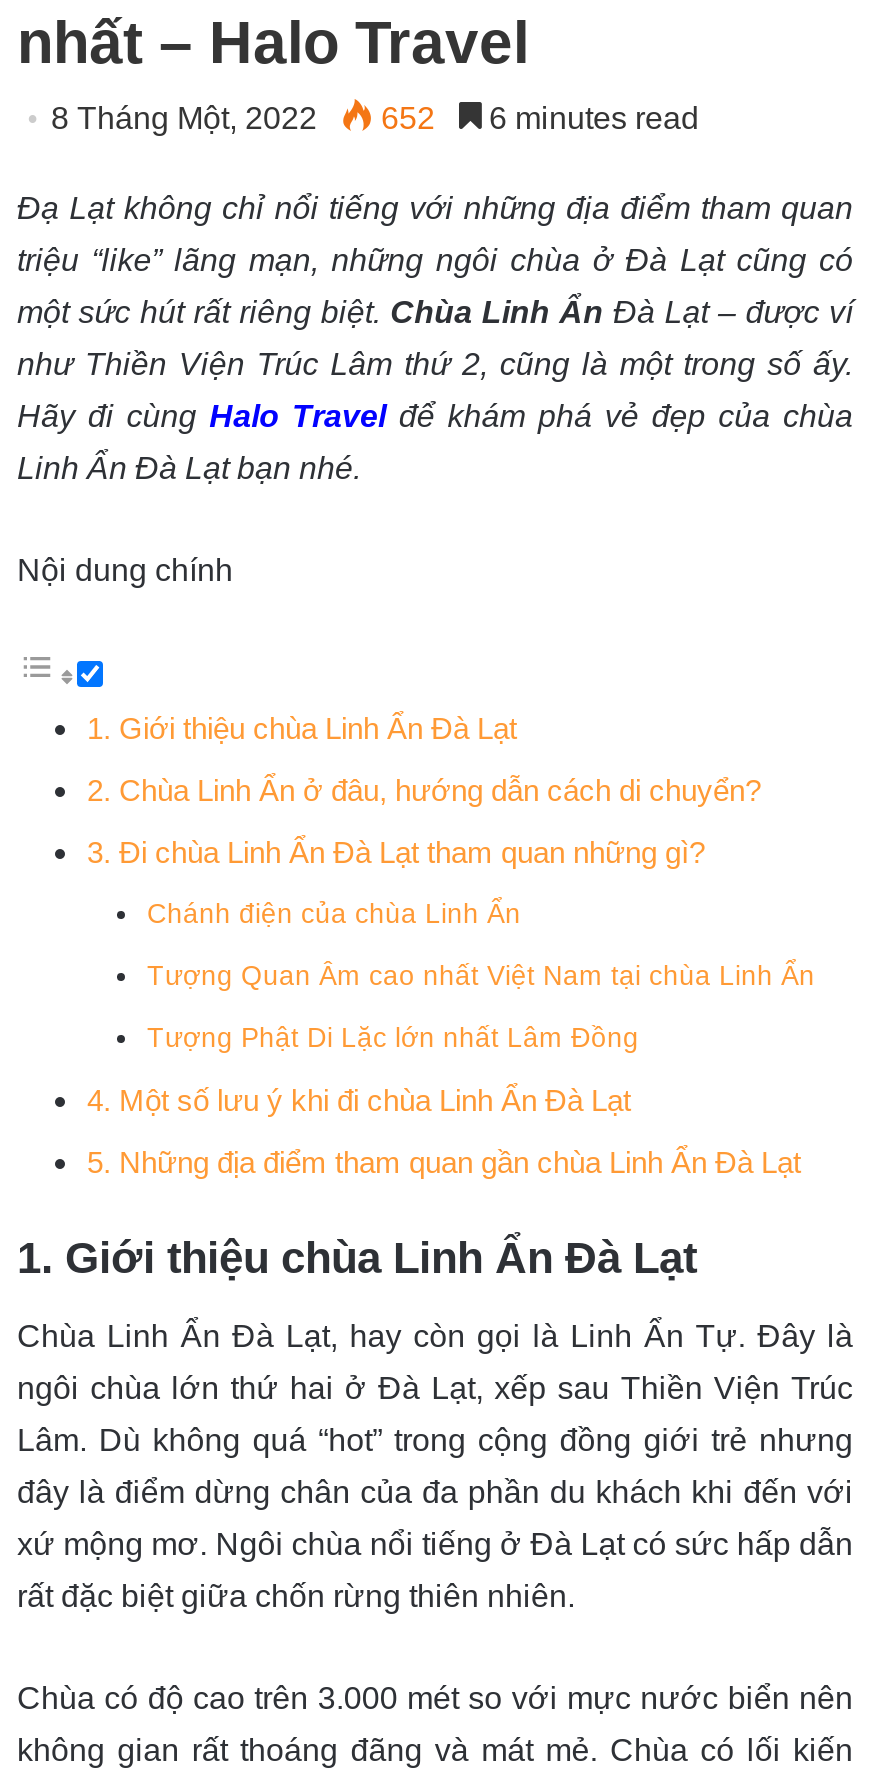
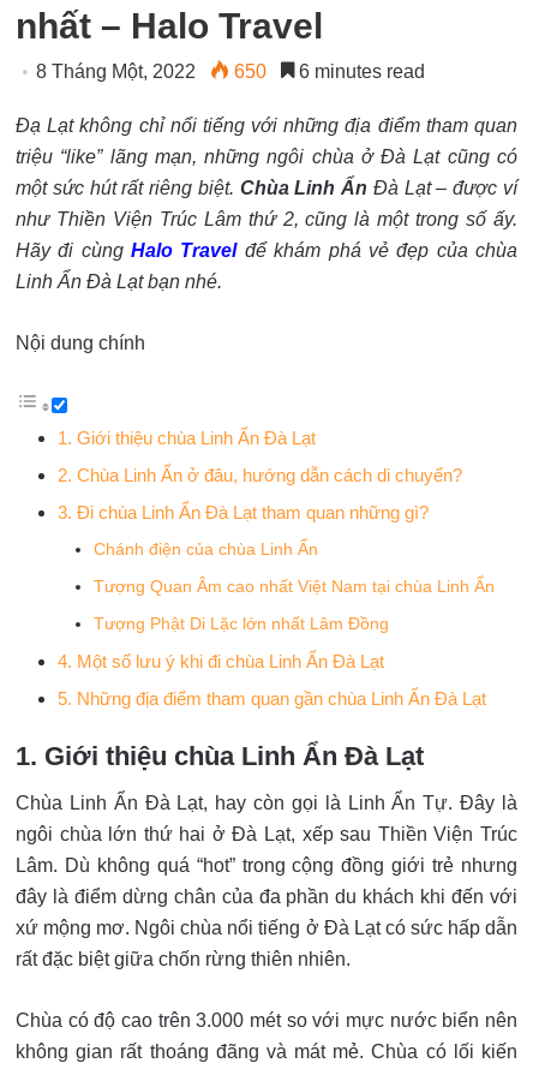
- 8 Tháng Một, 2022 652 6 minutes read
+ 8 Tháng Một, 2022 650 6 minutes read
